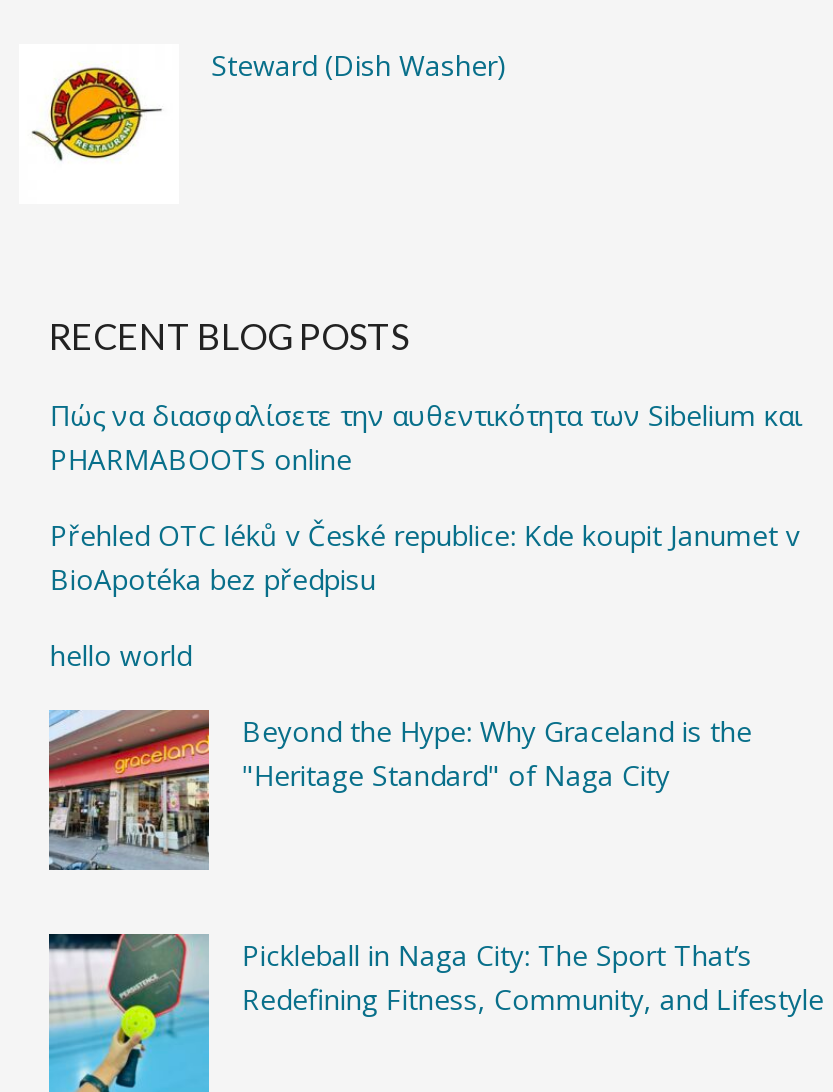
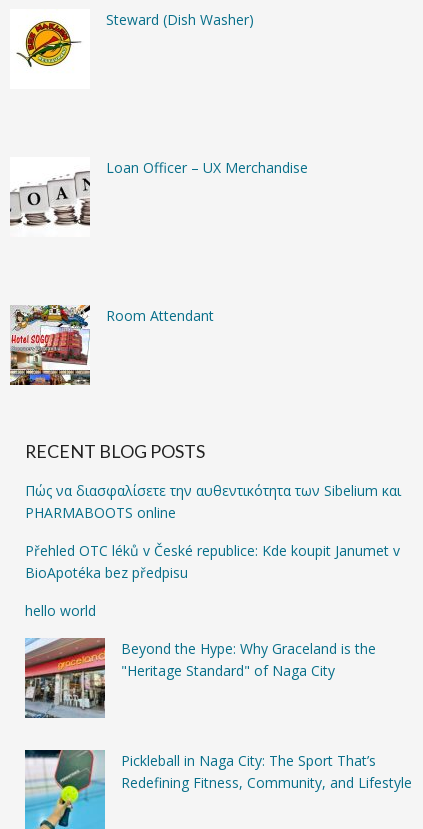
+ [image]
+ Loan Officer – UX Merchandise

+ [image]
+ Room Attendant
